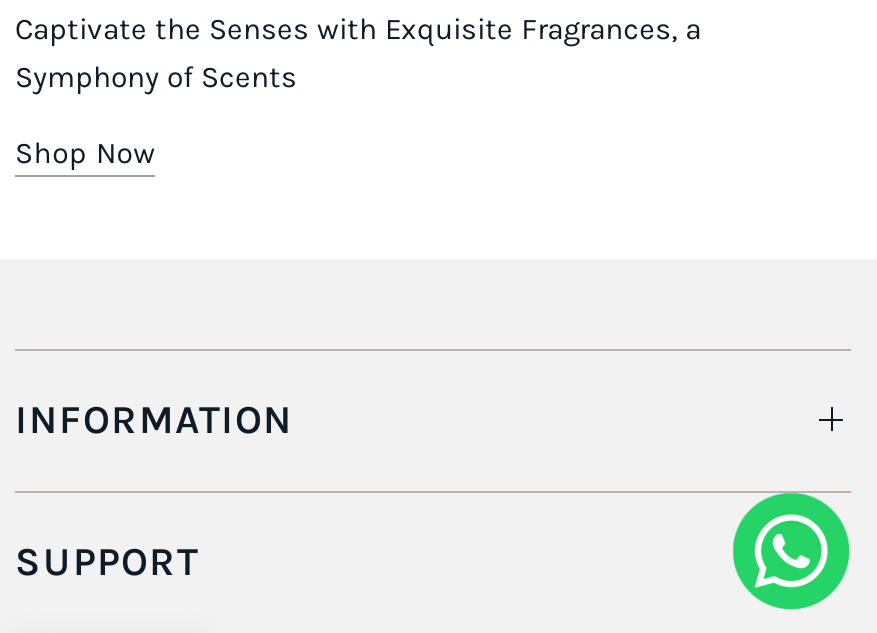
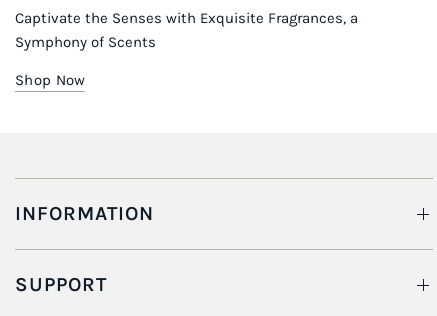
- [image]
